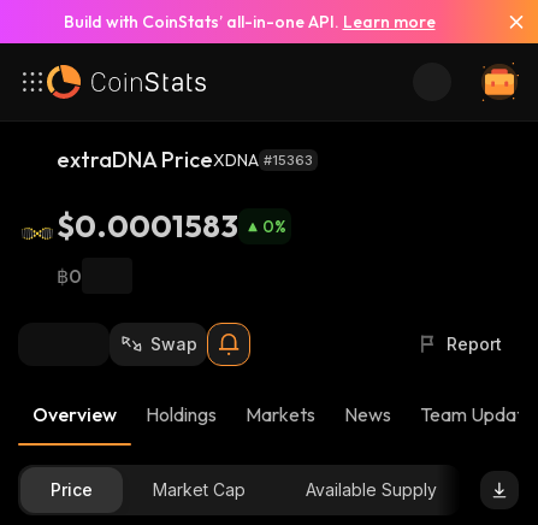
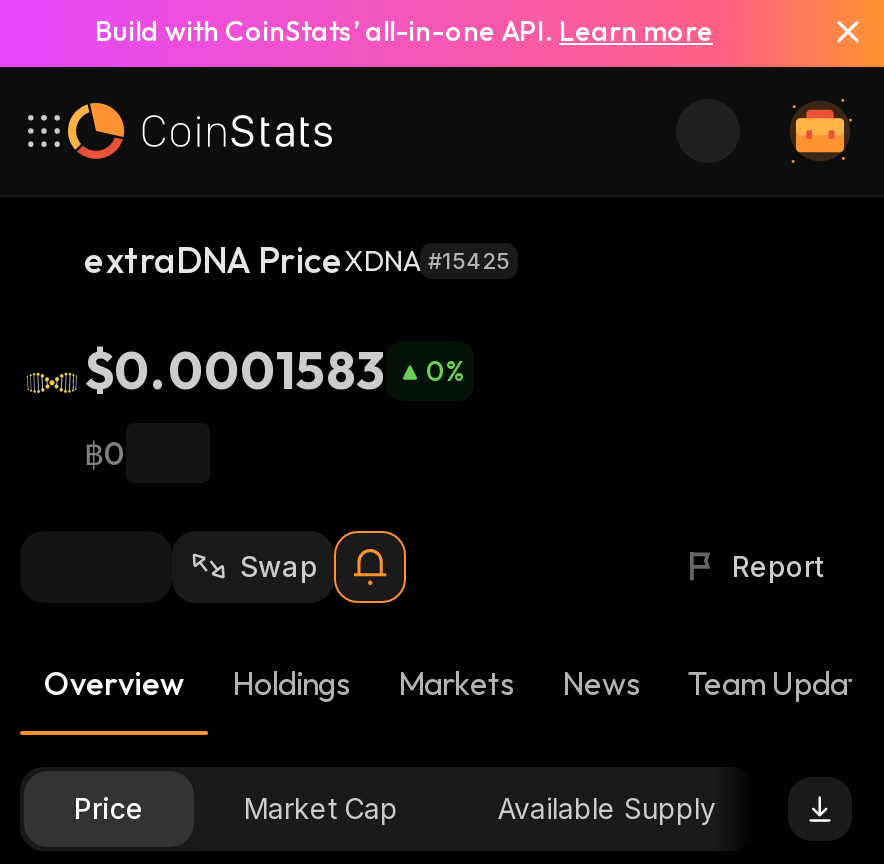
- extraDNA PriceXDNA #15363
+ extraDNA PriceXDNA #15425
